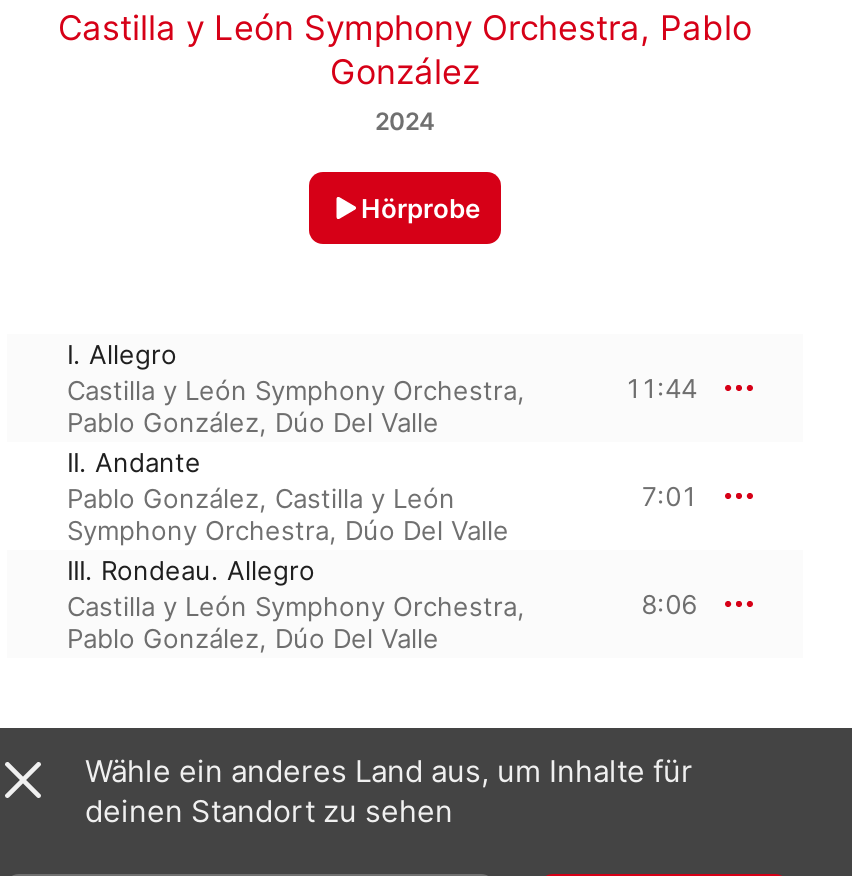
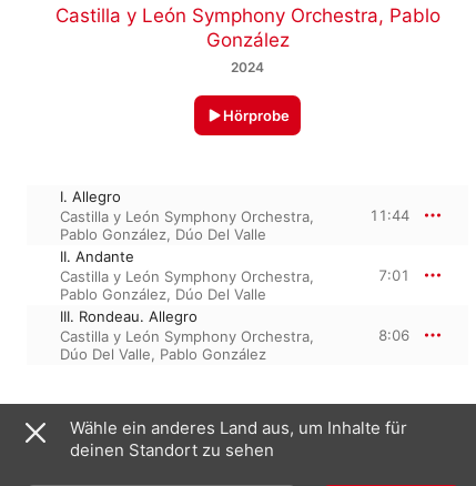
- Pablo González, Castilla y León
- Symphony Orchestra, Dúo Del Valle
+ Castilla y León Symphony Orchestra,
+ Pablo González, Dúo Del Valle

- Pablo González, Dúo Del Valle
+ Dúo Del Valle, Pablo González
